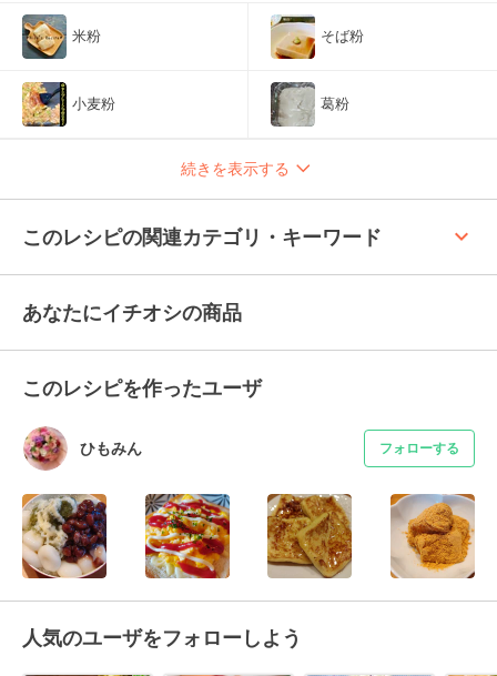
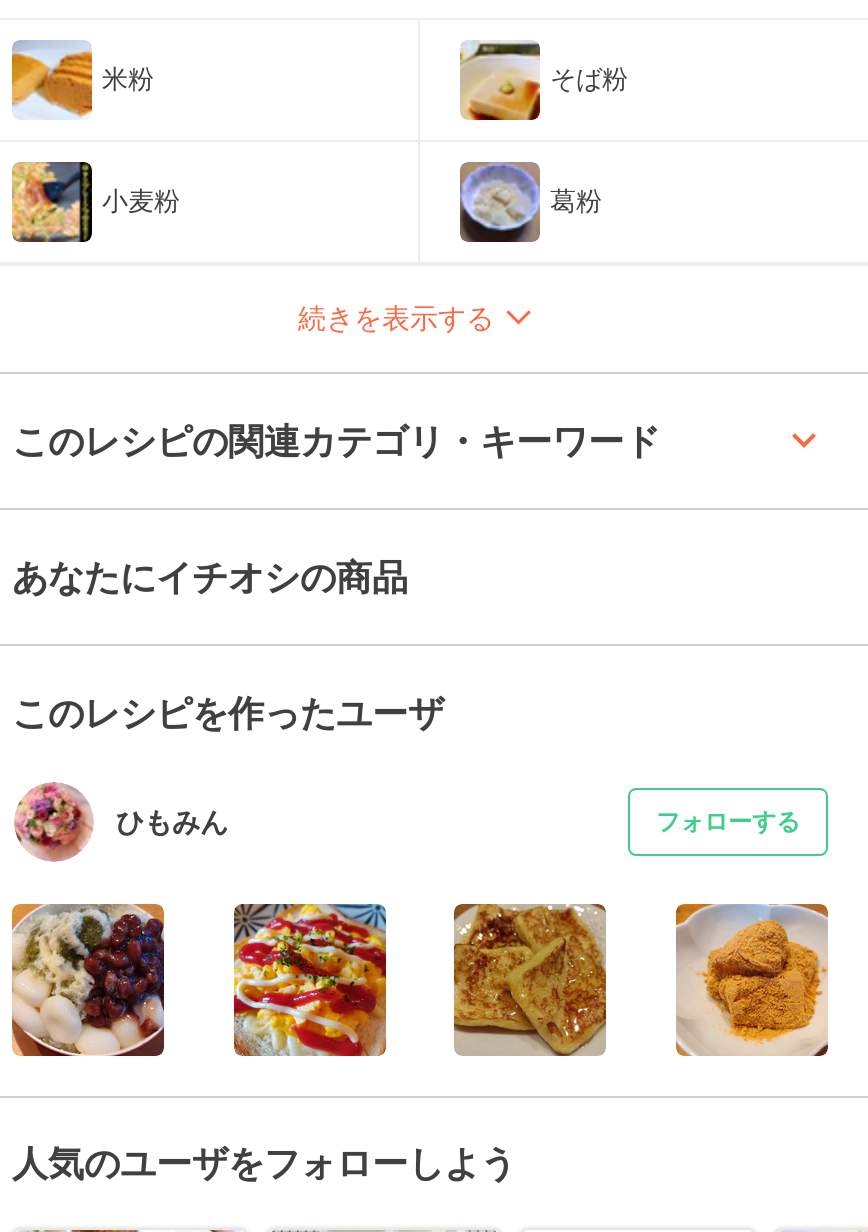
- [image]
+ [image]

- [image]
+ [image]
